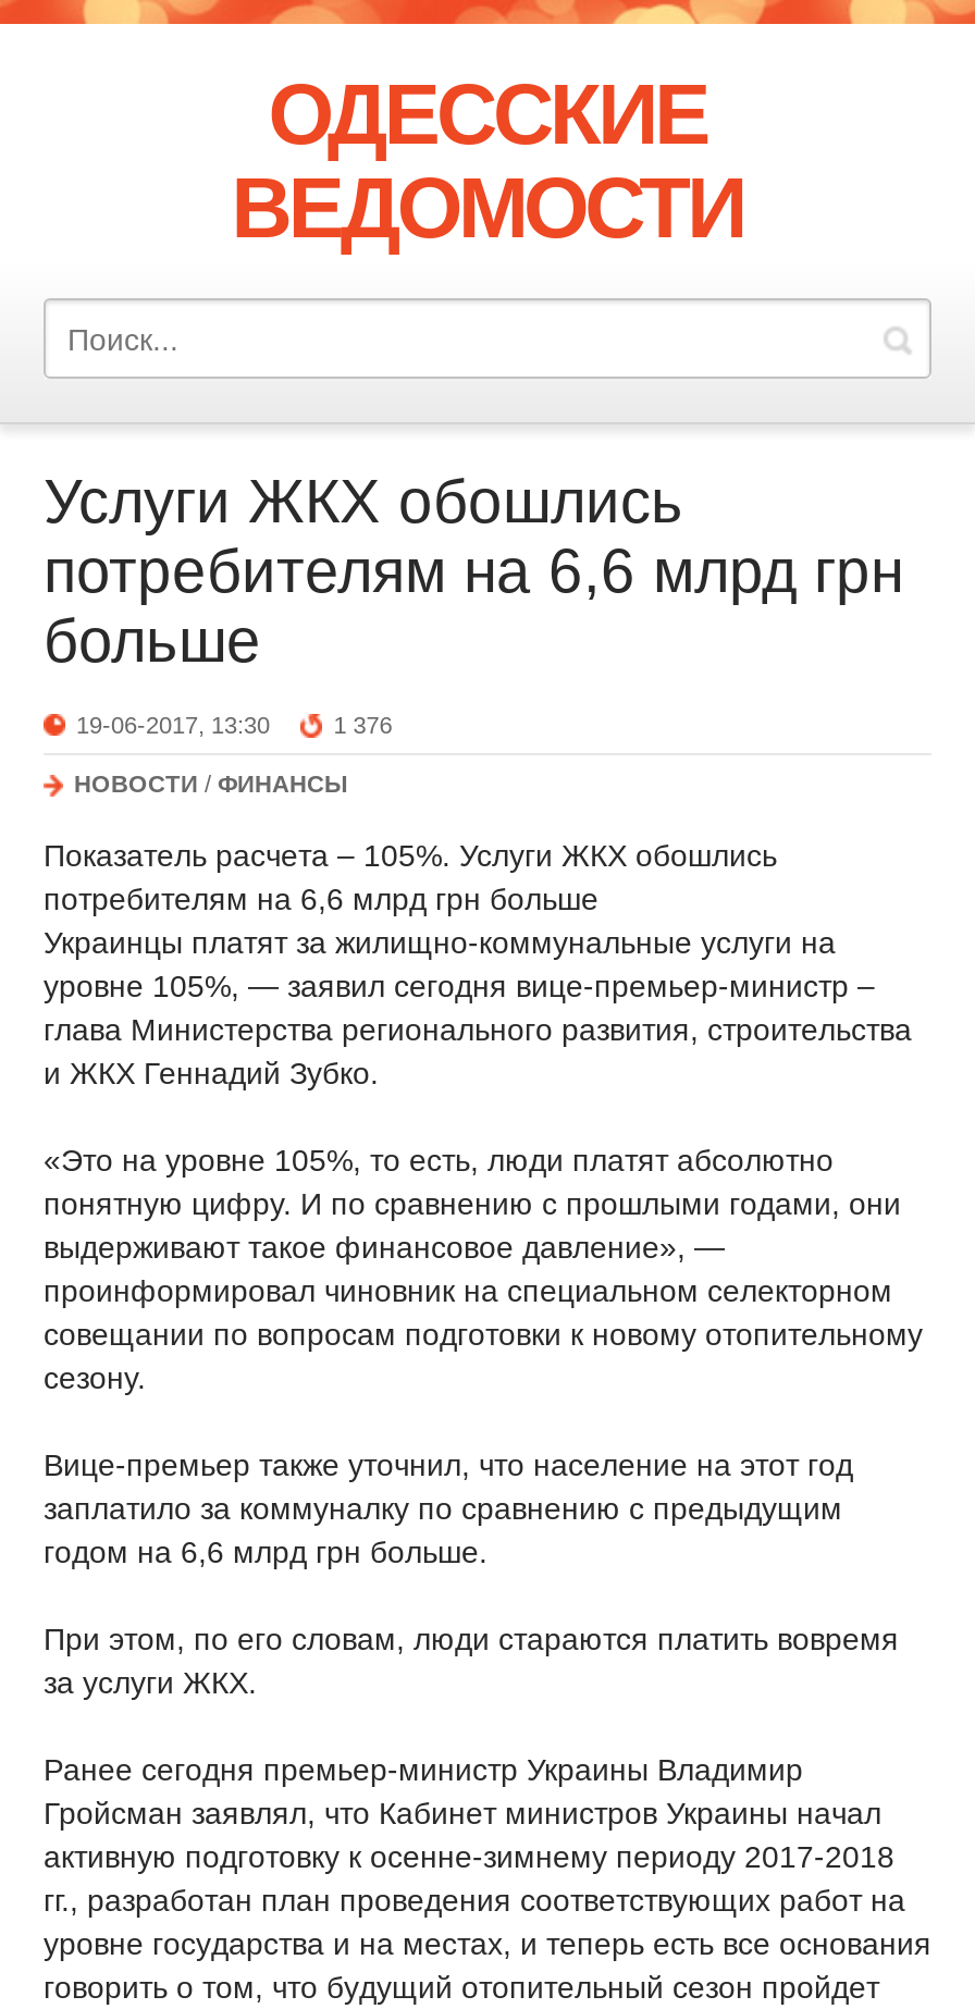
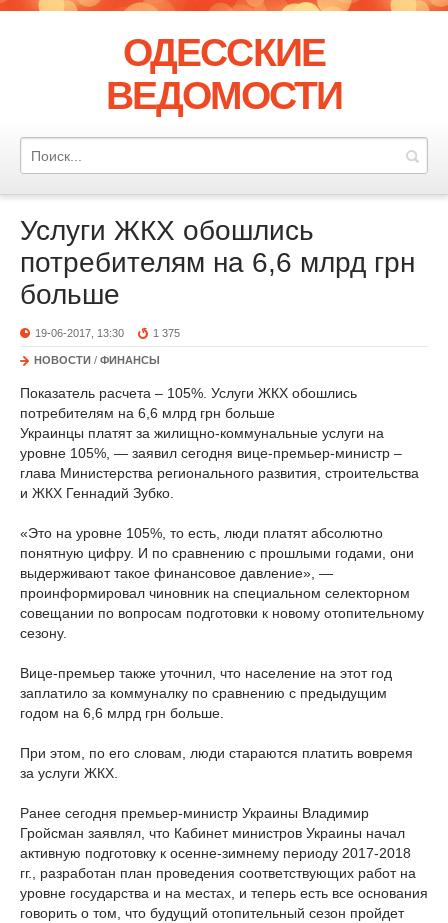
- 1 376
+ 1 375
